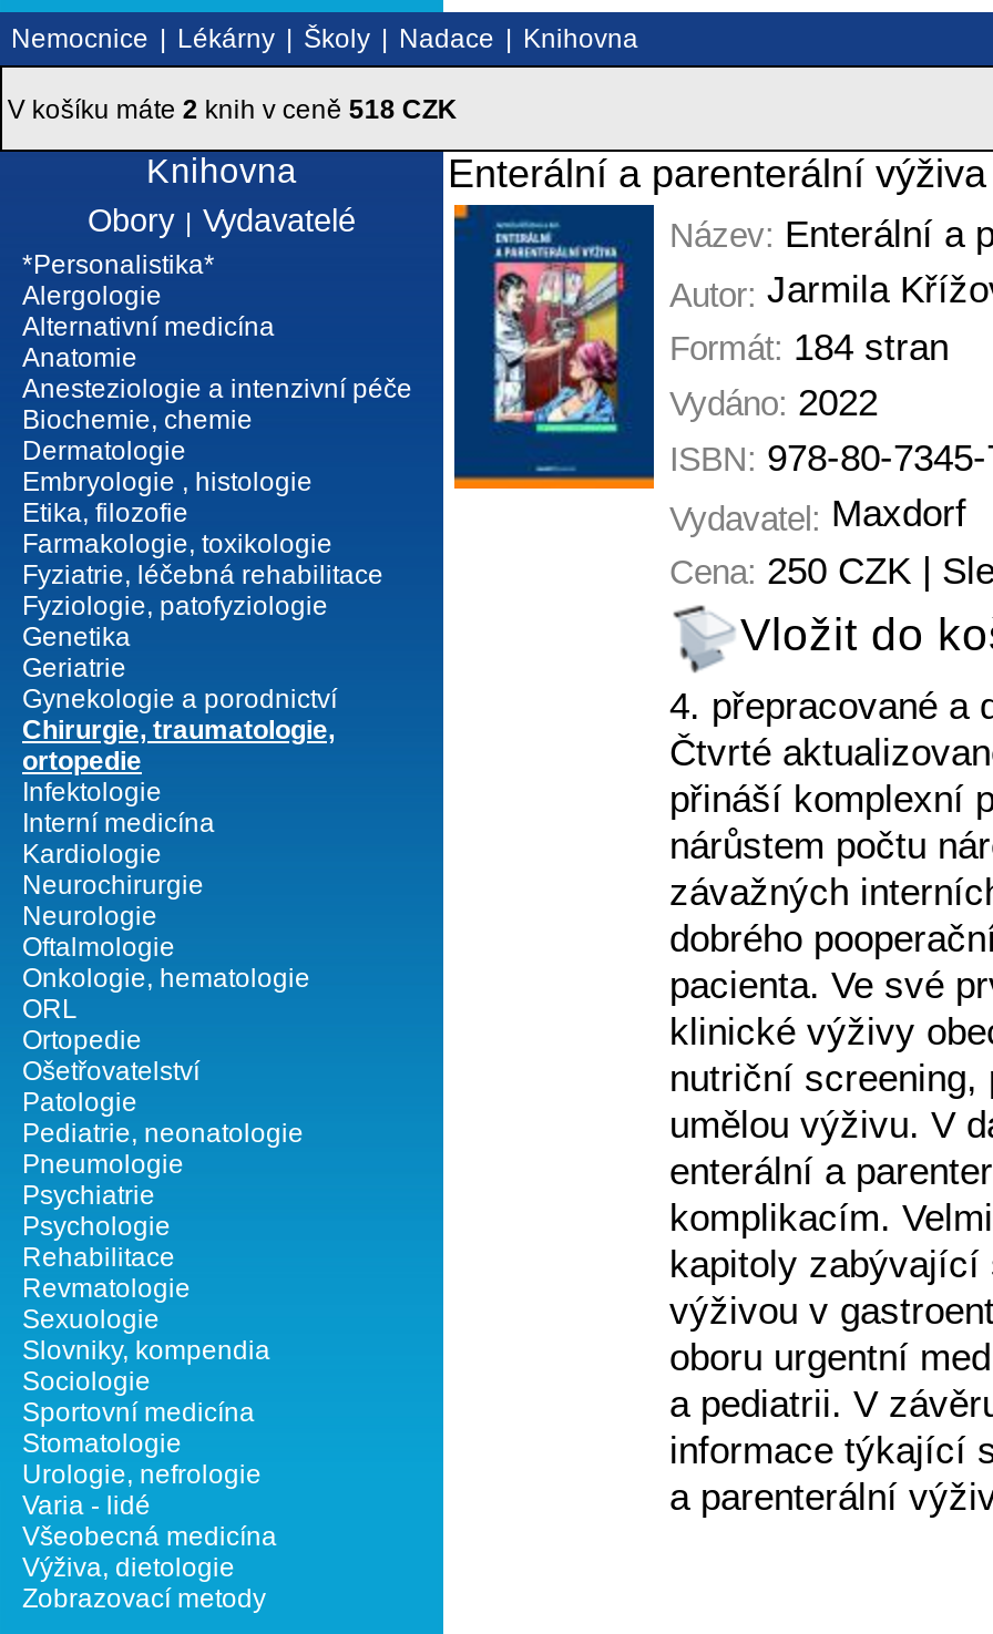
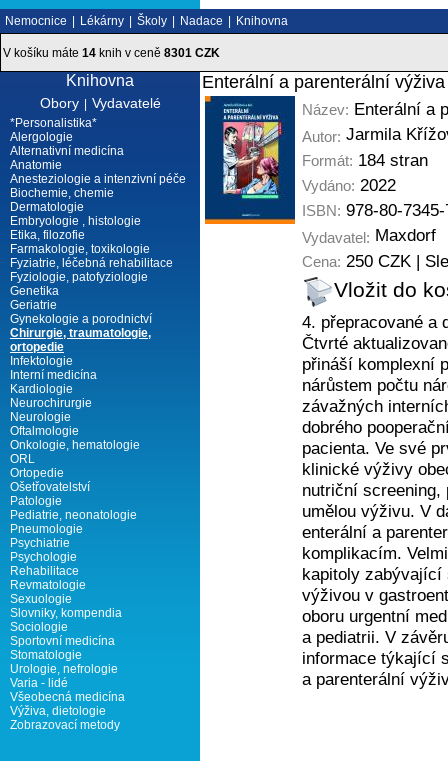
- V košíku máte 2 knih v ceně 518 CZK
+ V košíku máte 14 knih v ceně 8301 CZK
